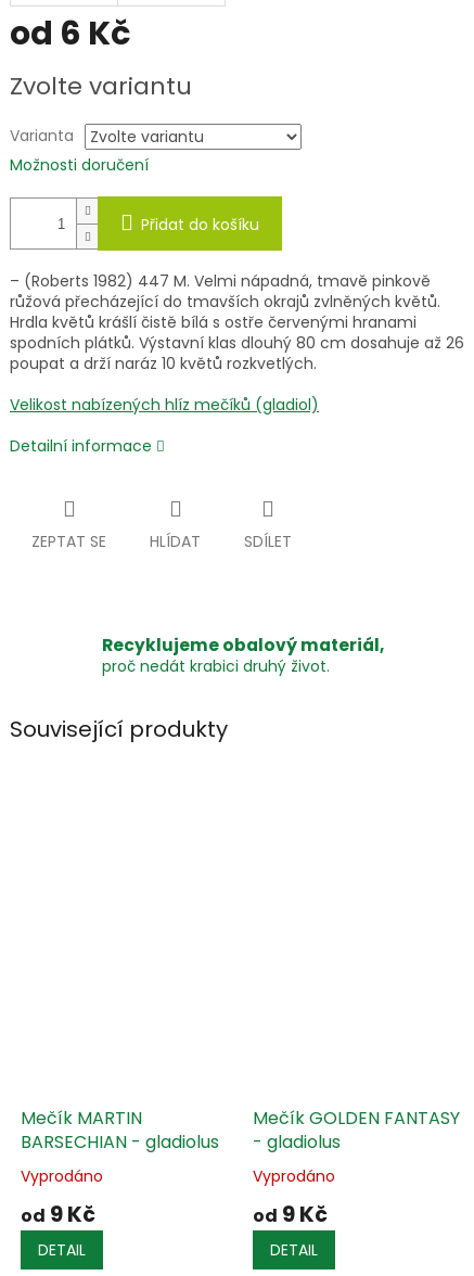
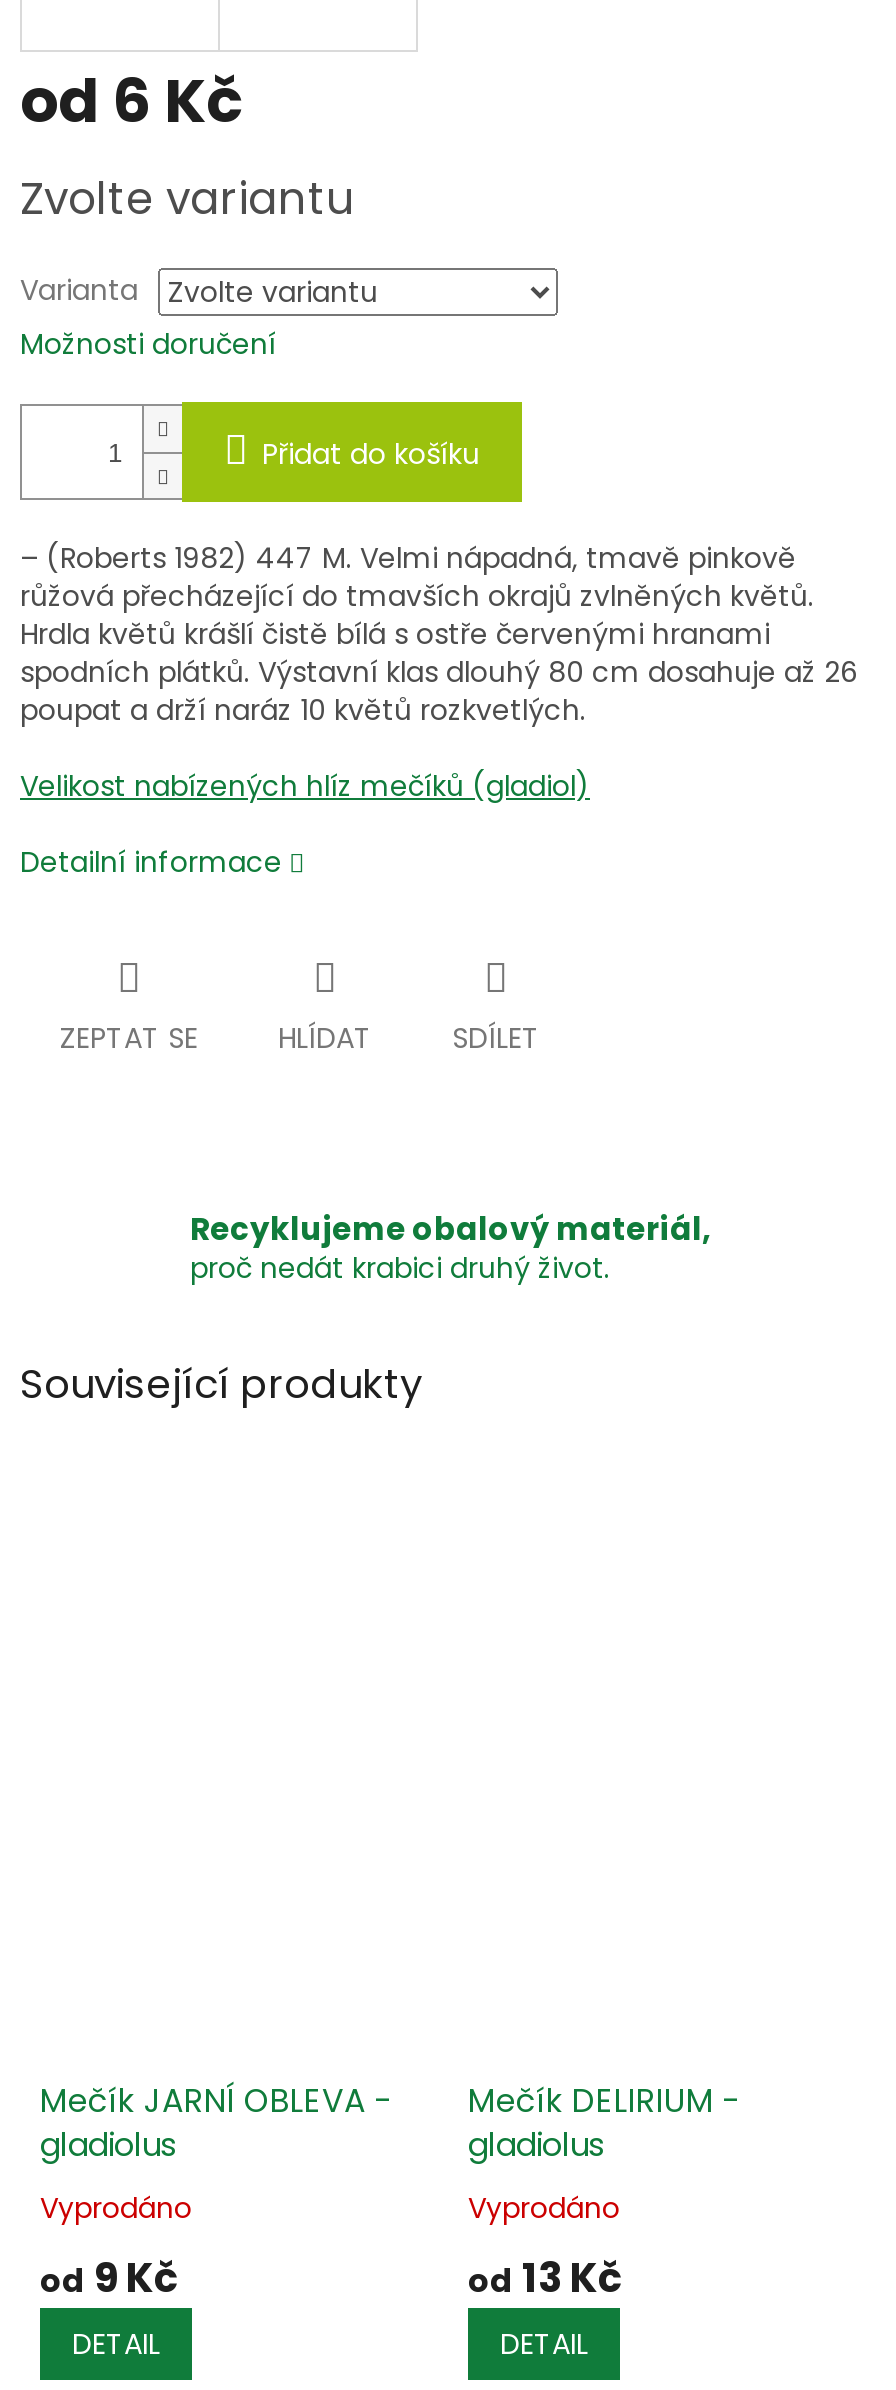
- Mečík MARTIN
- BARSECHIAN - gladiolus
+ Mečík JARNÍ OBLEVA -
+ gladiolus

- Mečík GOLDEN FANTASY
- - gladiolus
+ Mečík DELIRIUM -
+ gladiolus

- od 9 Kč
+ od 13 Kč
